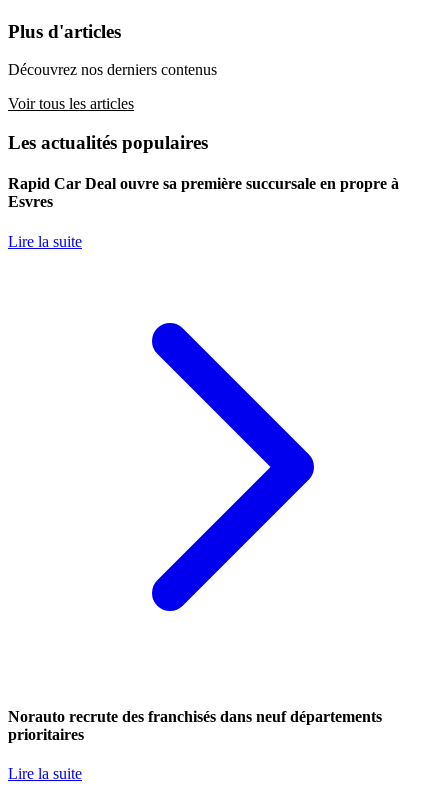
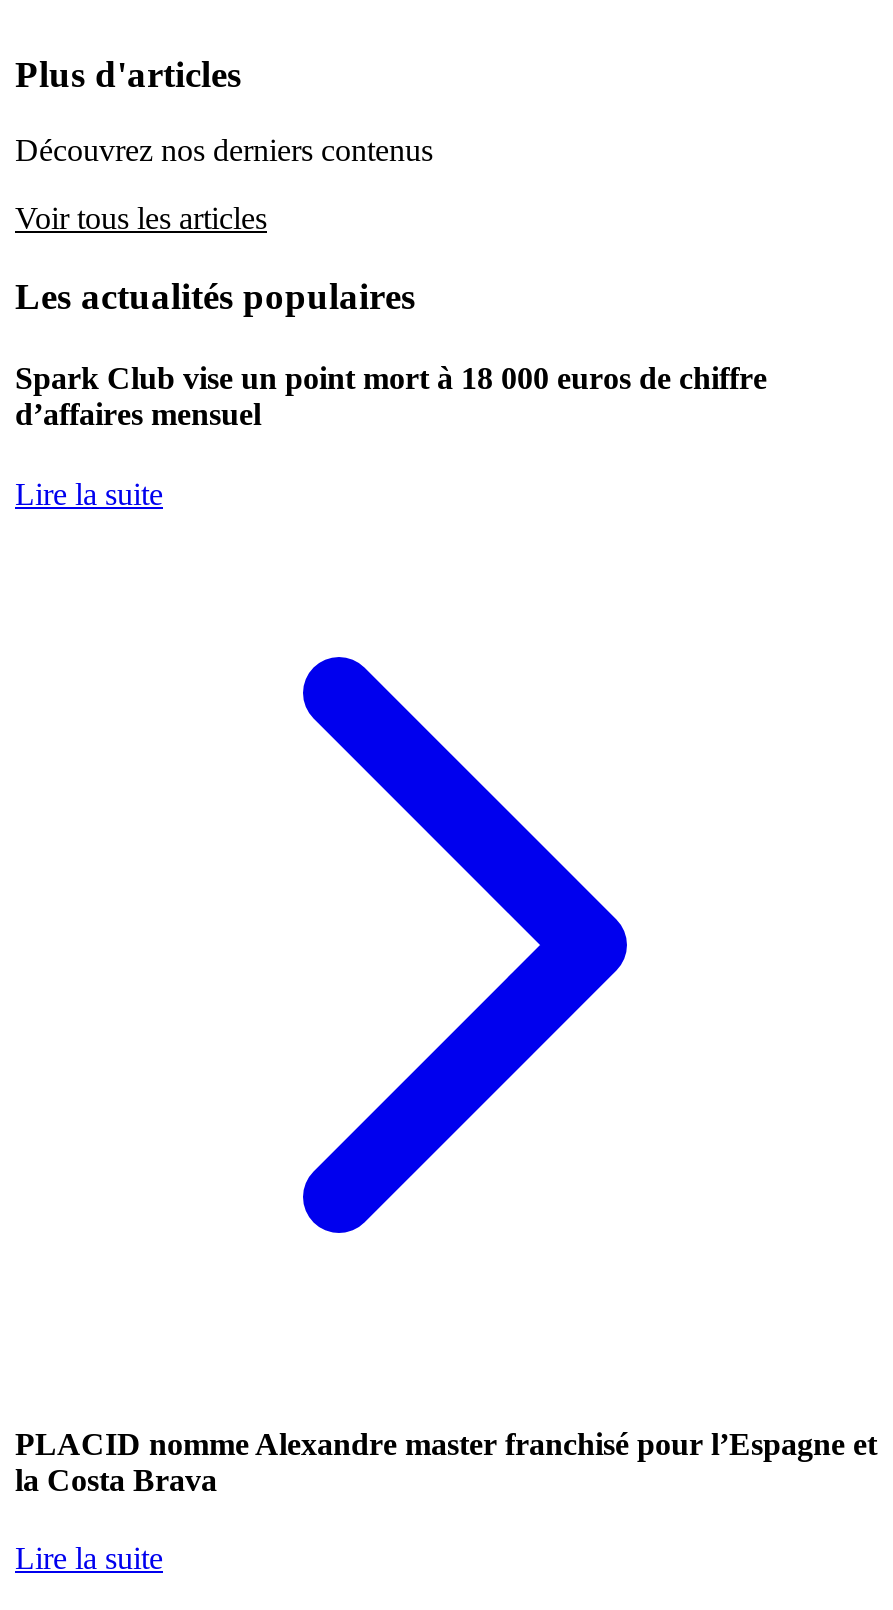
- Rapid Car Deal ouvre sa première succursale en propre à
- Esvres
+ Spark Club vise un point mort à 18 000 euros de chiffre
+ d’affaires mensuel

- Norauto recrute des franchisés dans neuf départements
- prioritaires
+ PLACID nomme Alexandre master franchisé pour l’Espagne et
+ la Costa Brava
